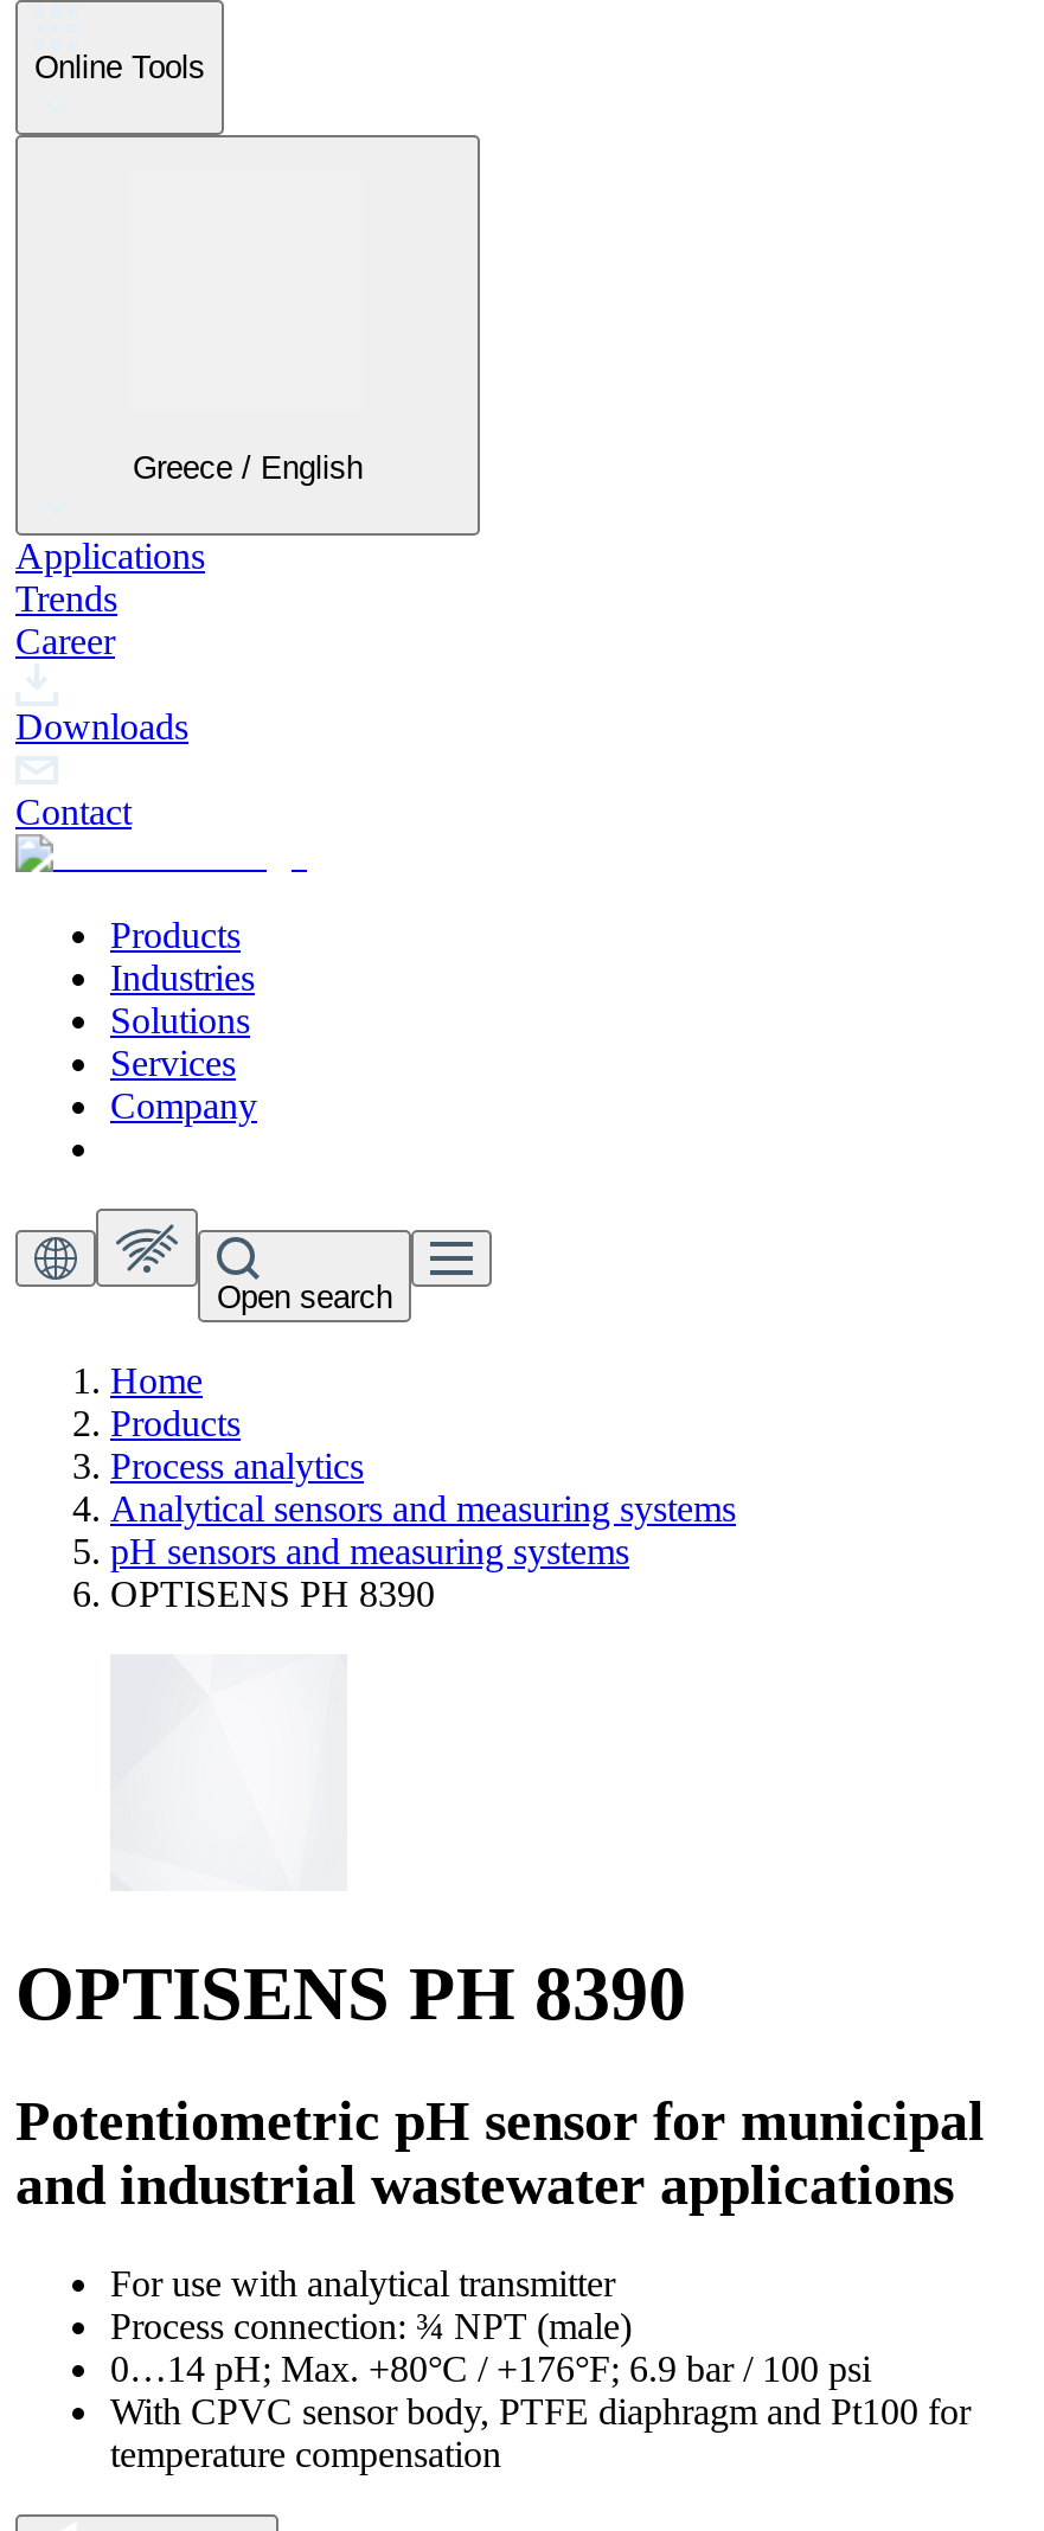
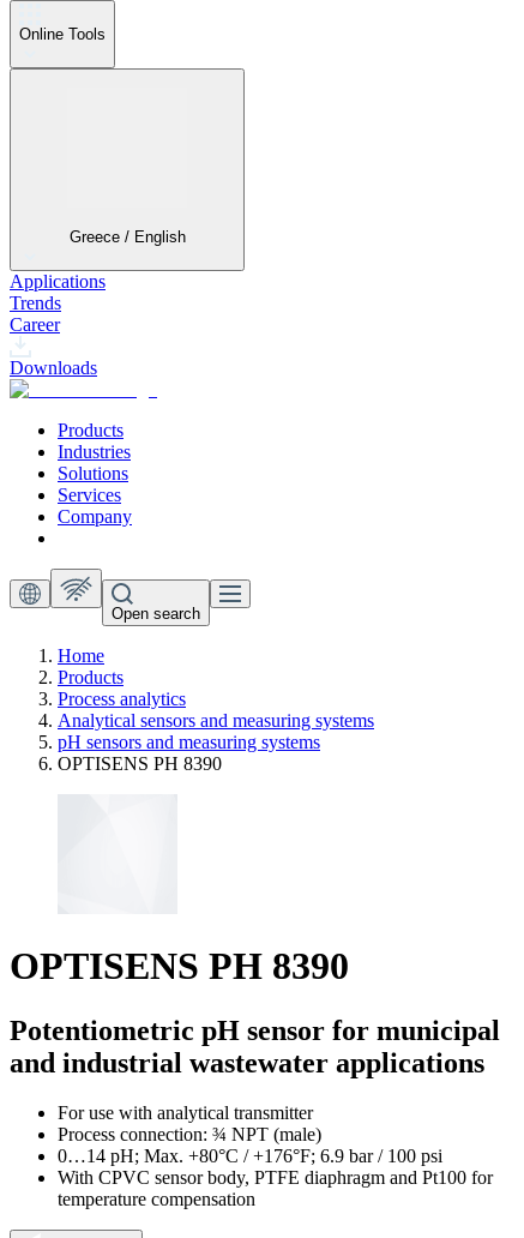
- Contact
